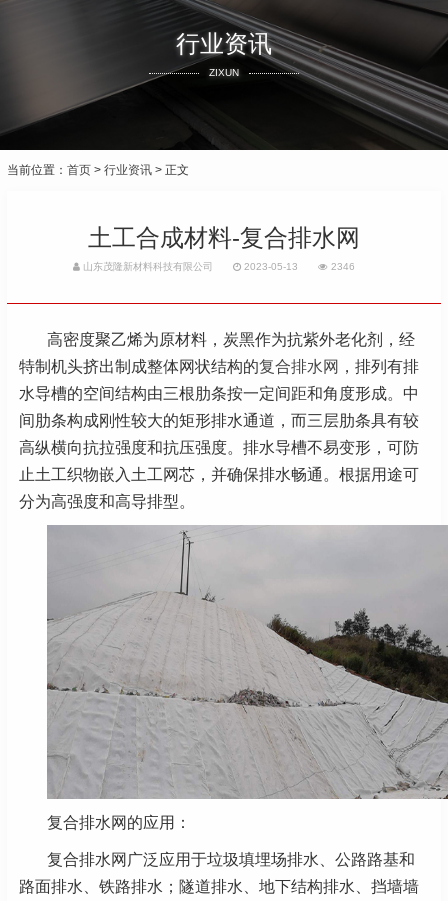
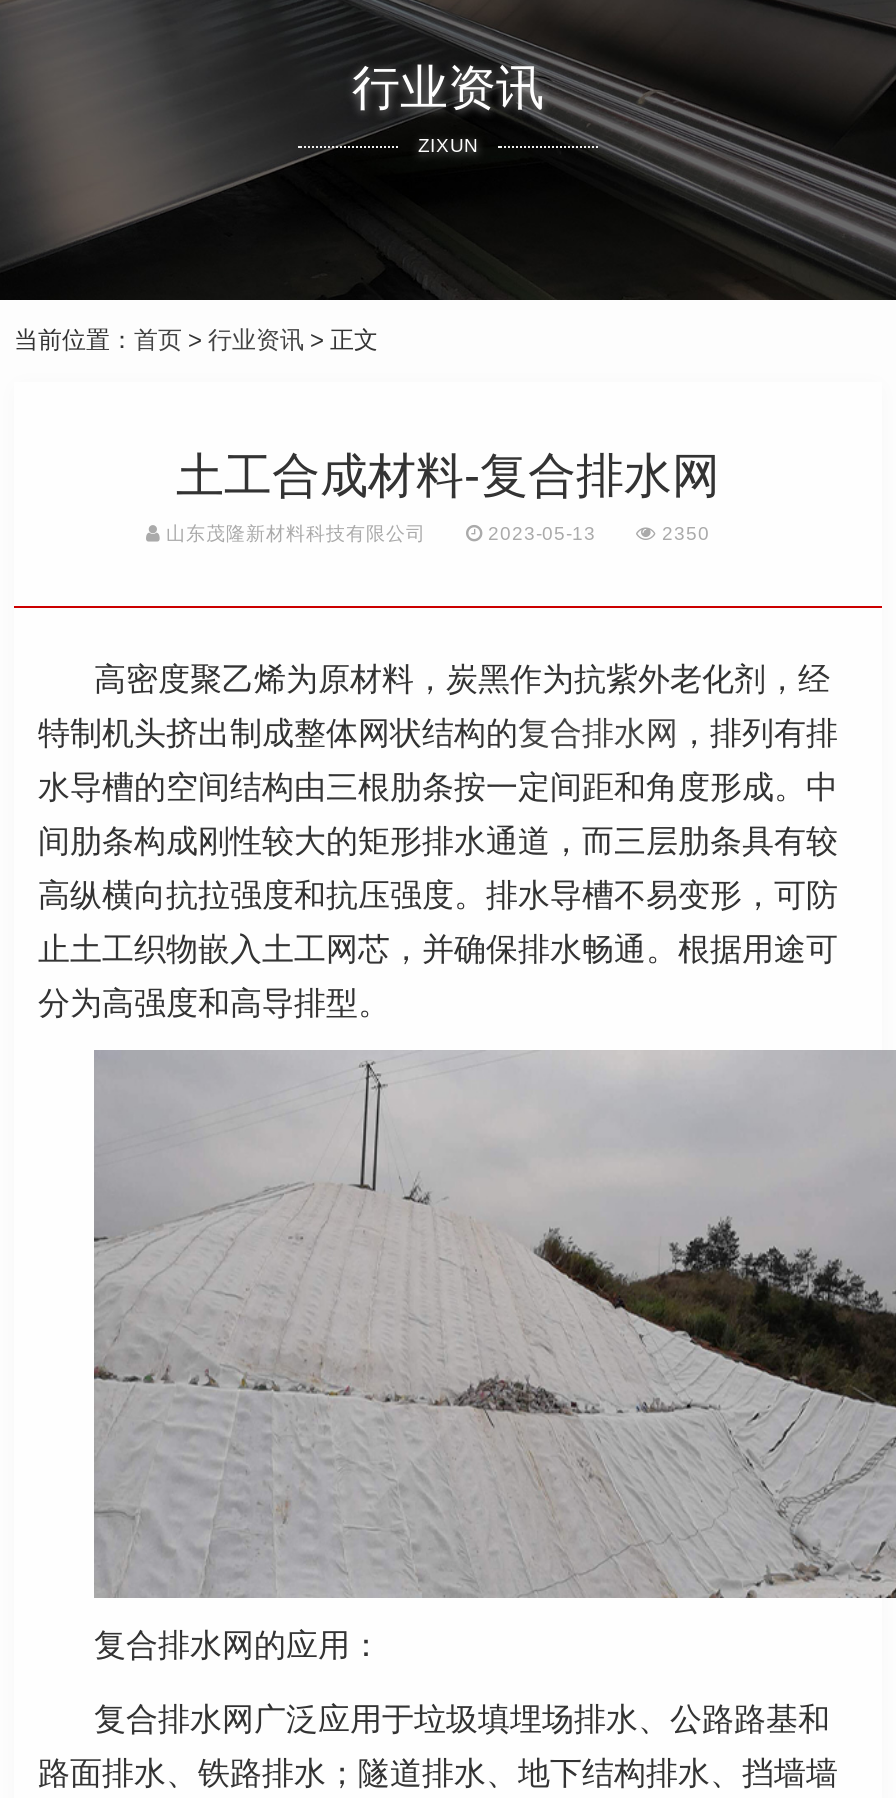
- 2346
+ 2350
